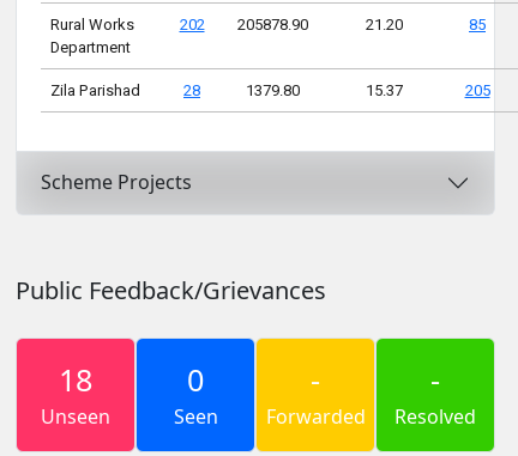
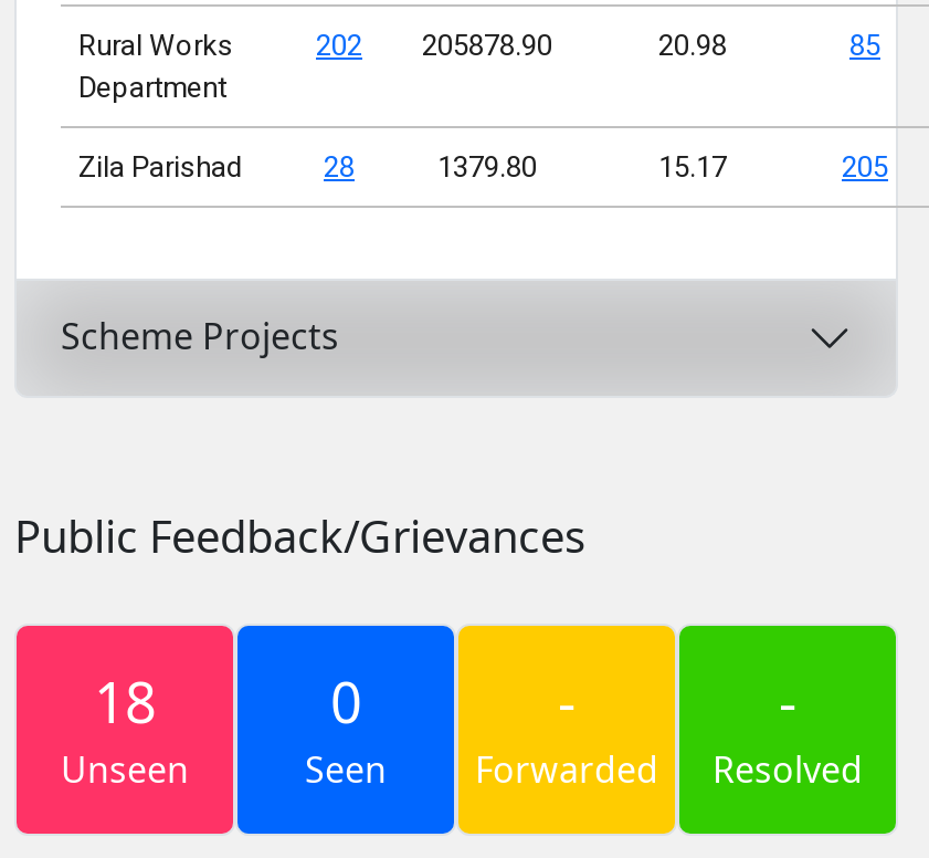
- 21.20
+ 20.98

- 15.37
+ 15.17
